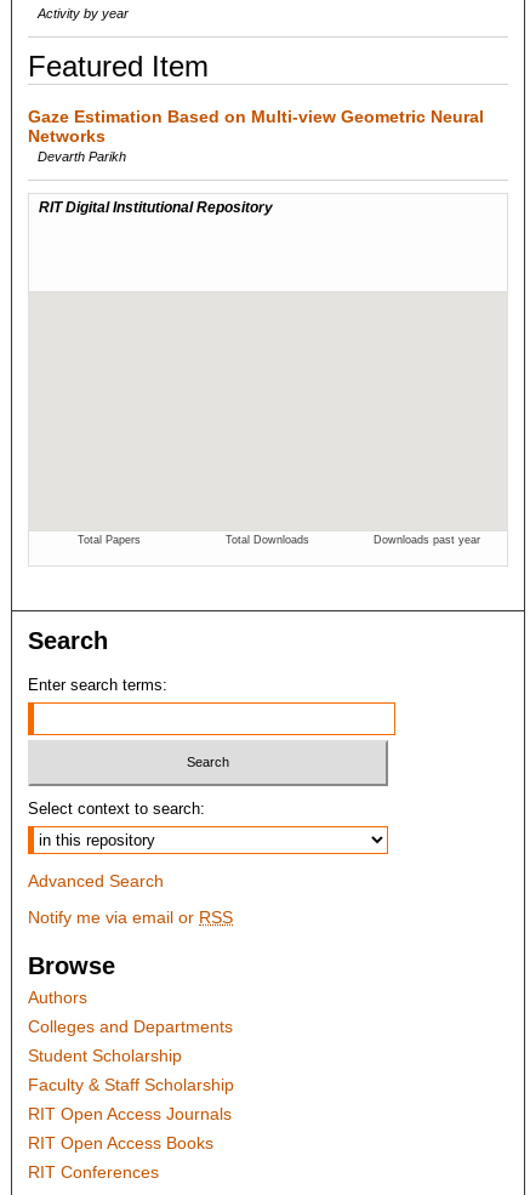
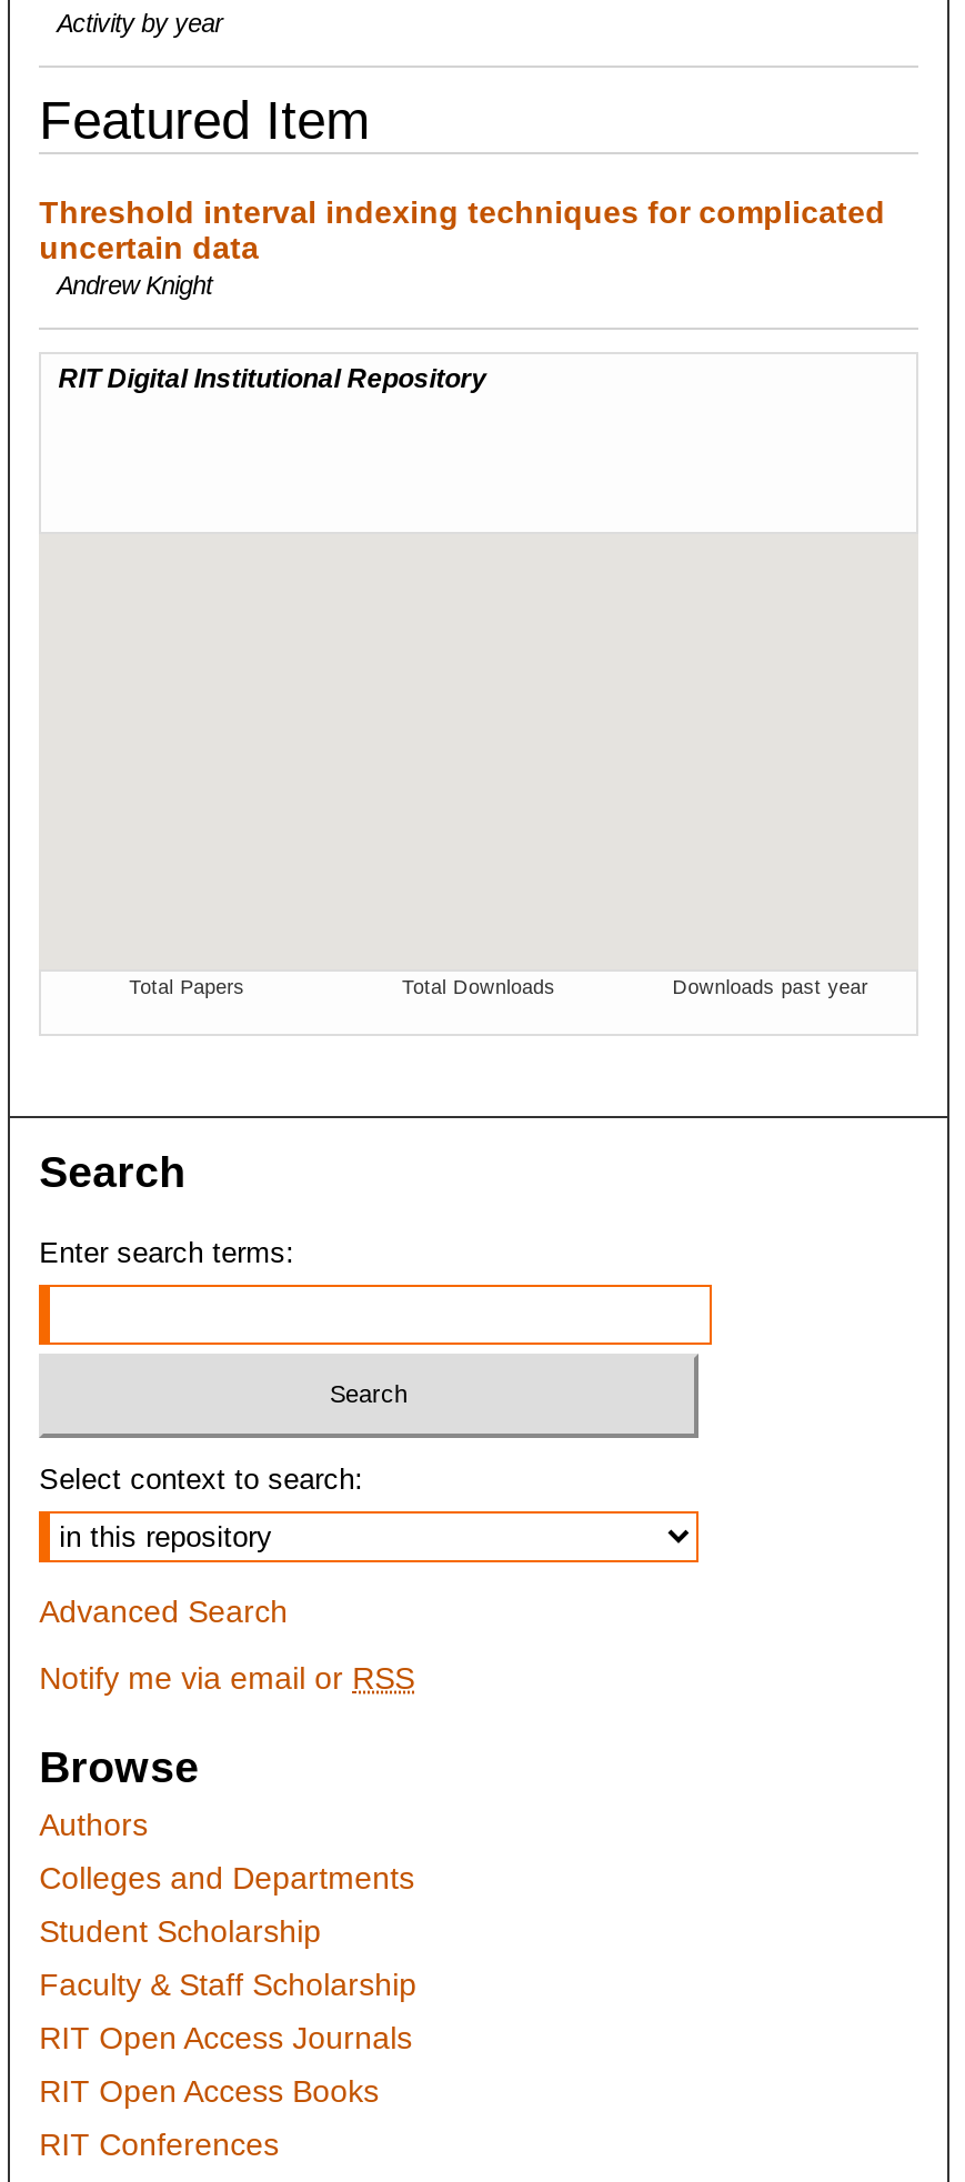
- Gaze Estimation Based on Multi-view Geometric Neural
- Networks
- Devarth Parikh
+ Threshold interval indexing techniques for complicated
+ uncertain data
+ Andrew Knight
